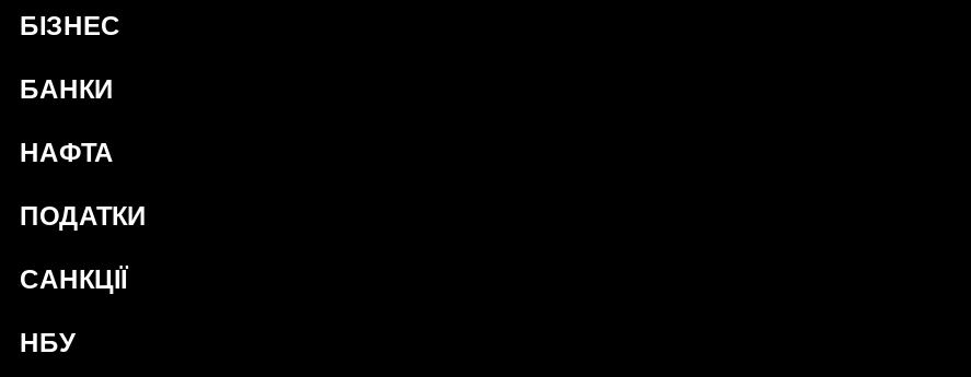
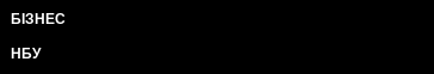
- БАНКИ
- НАФТА
- ПОДАТКИ
- САНКЦІЇ
